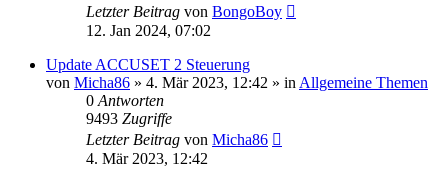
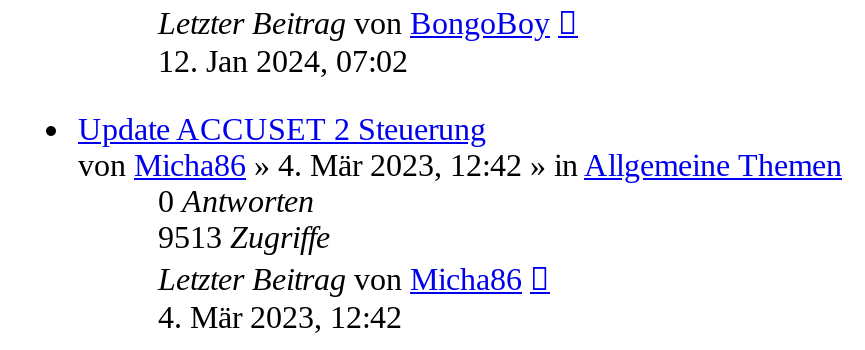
- 9493 Zugriffe
+ 9513 Zugriffe
